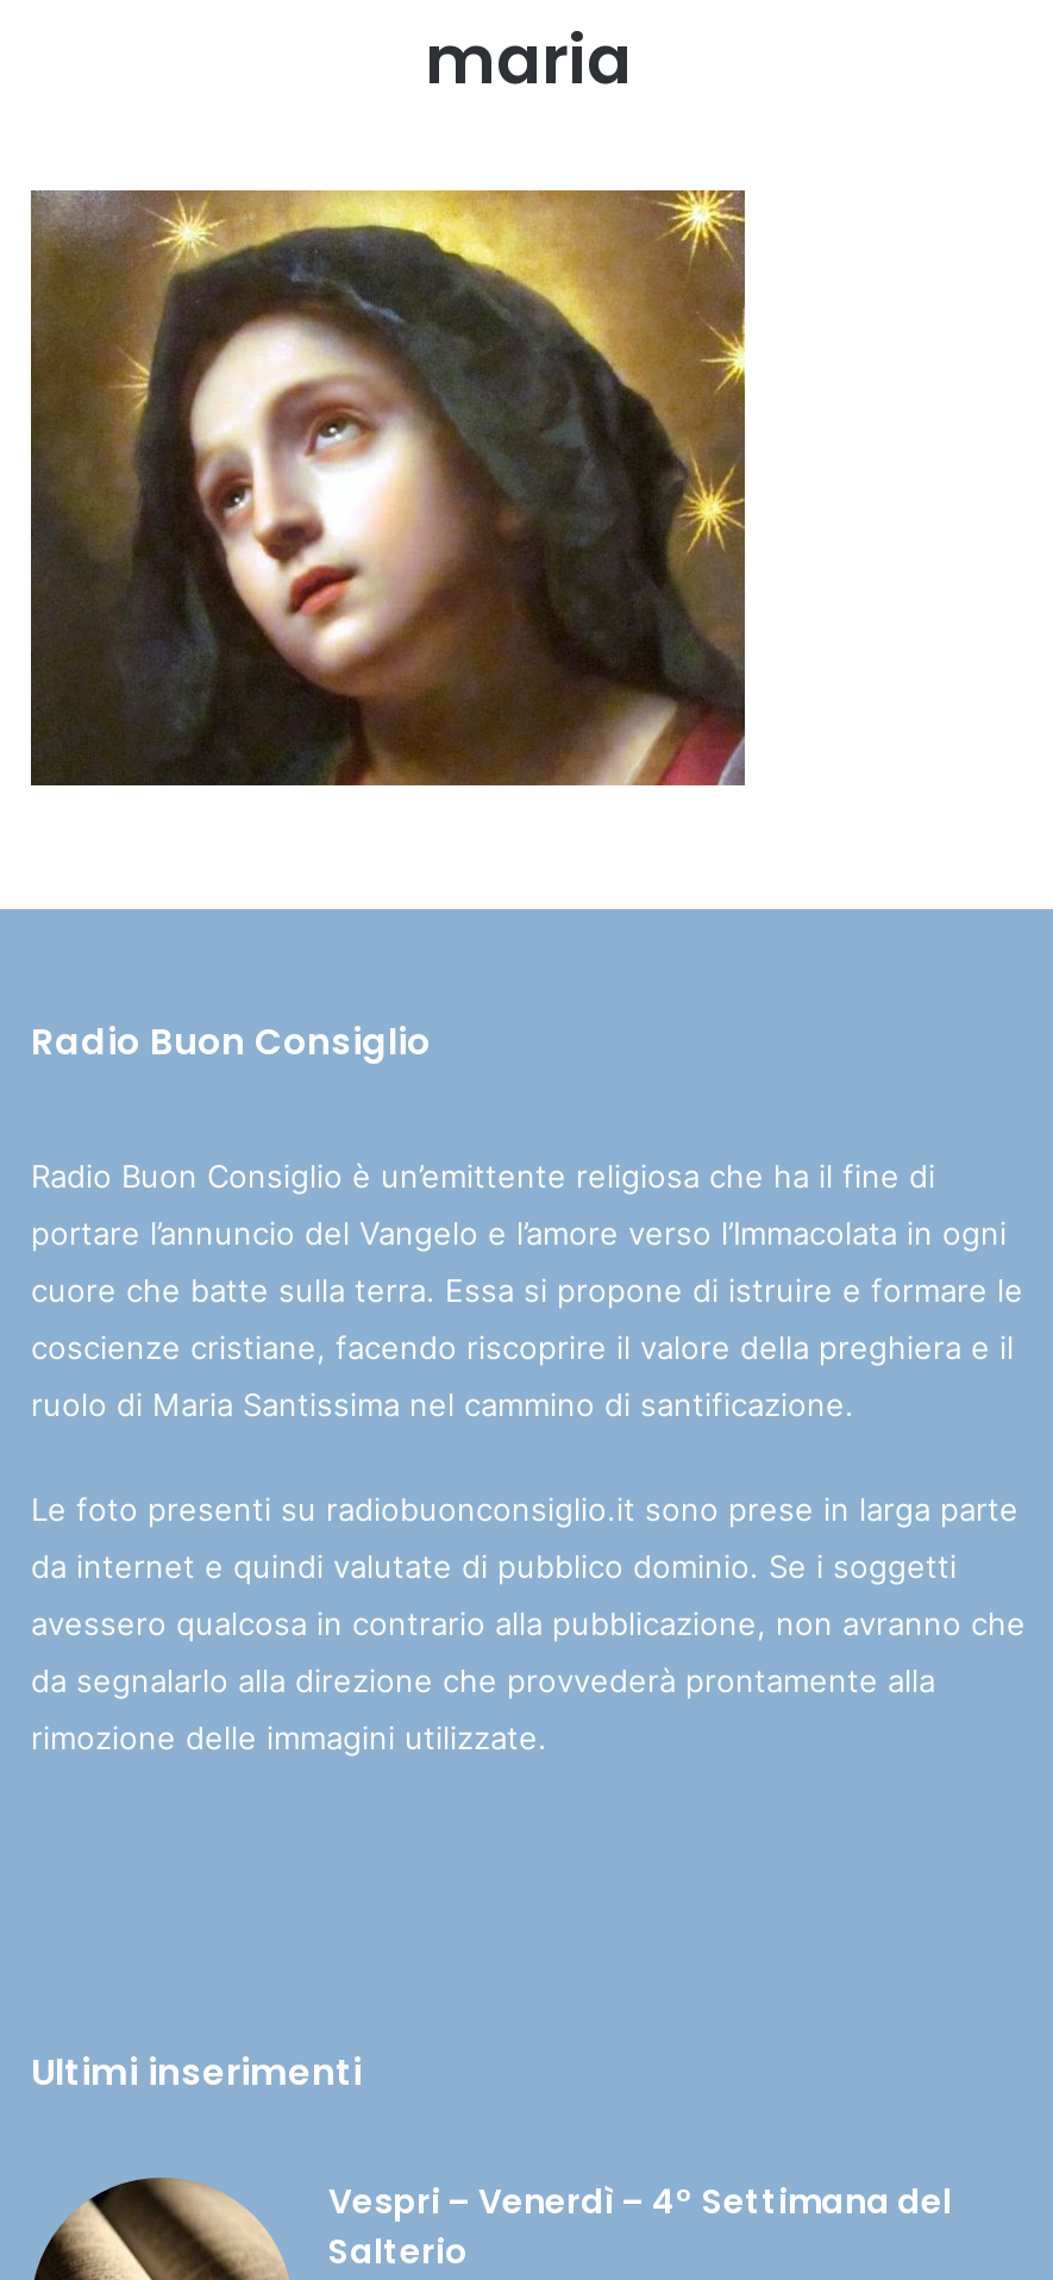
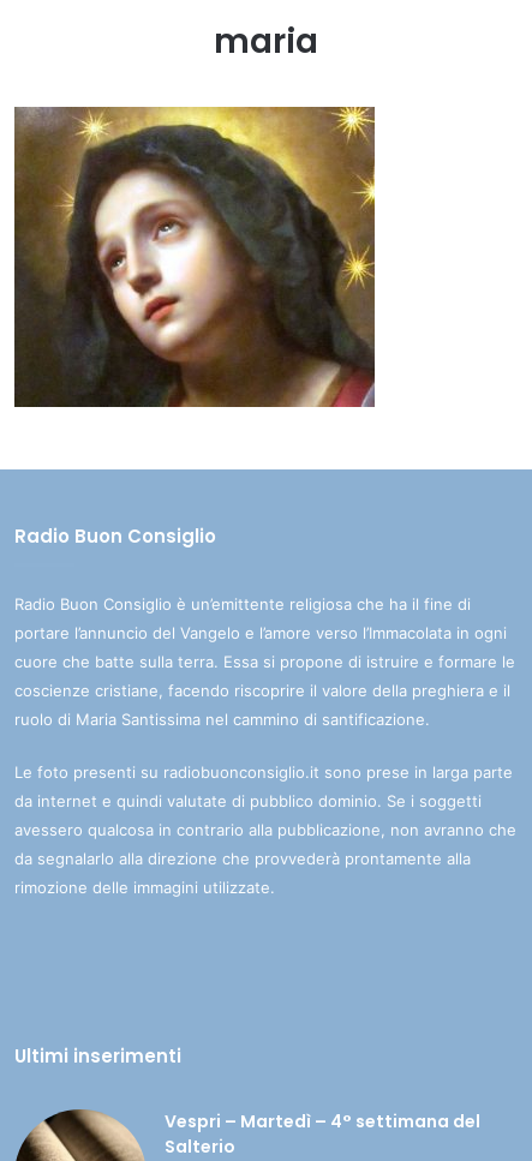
- Vespri – Venerdì – 4° Settimana del
+ Vespri – Martedì – 4° settimana del
